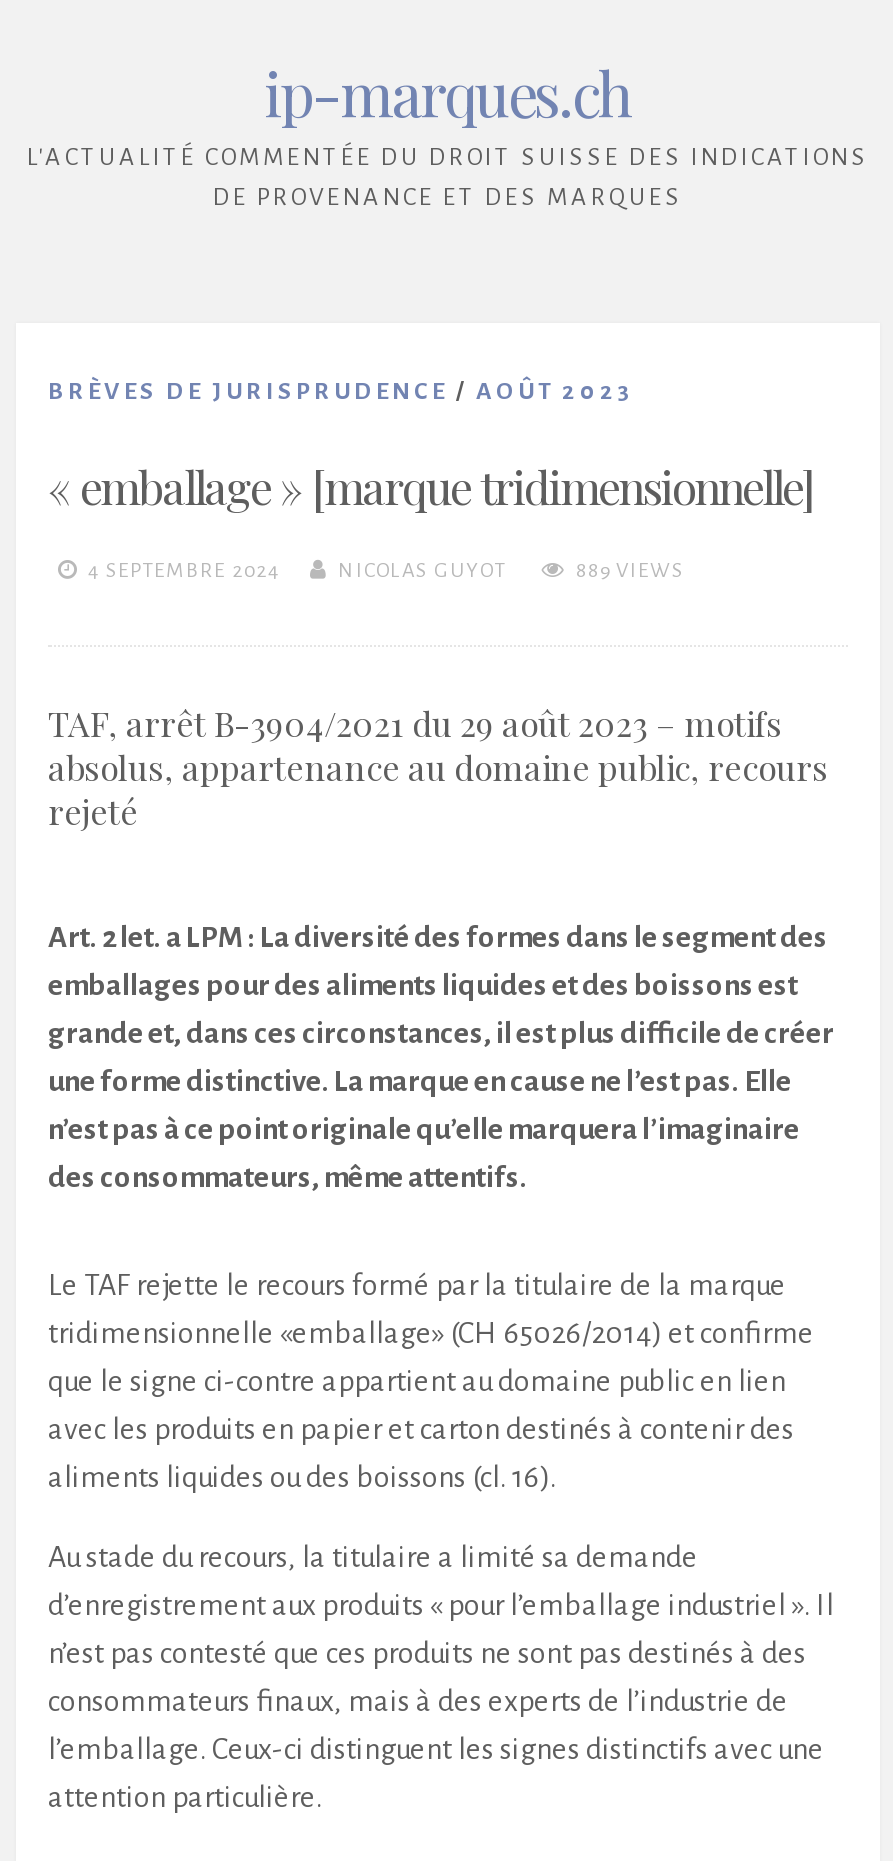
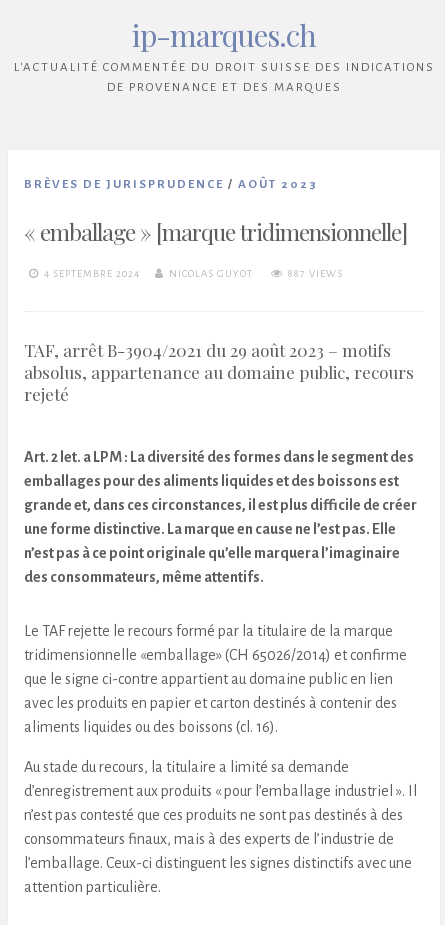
- 889 VIEWS
+ 887 VIEWS
